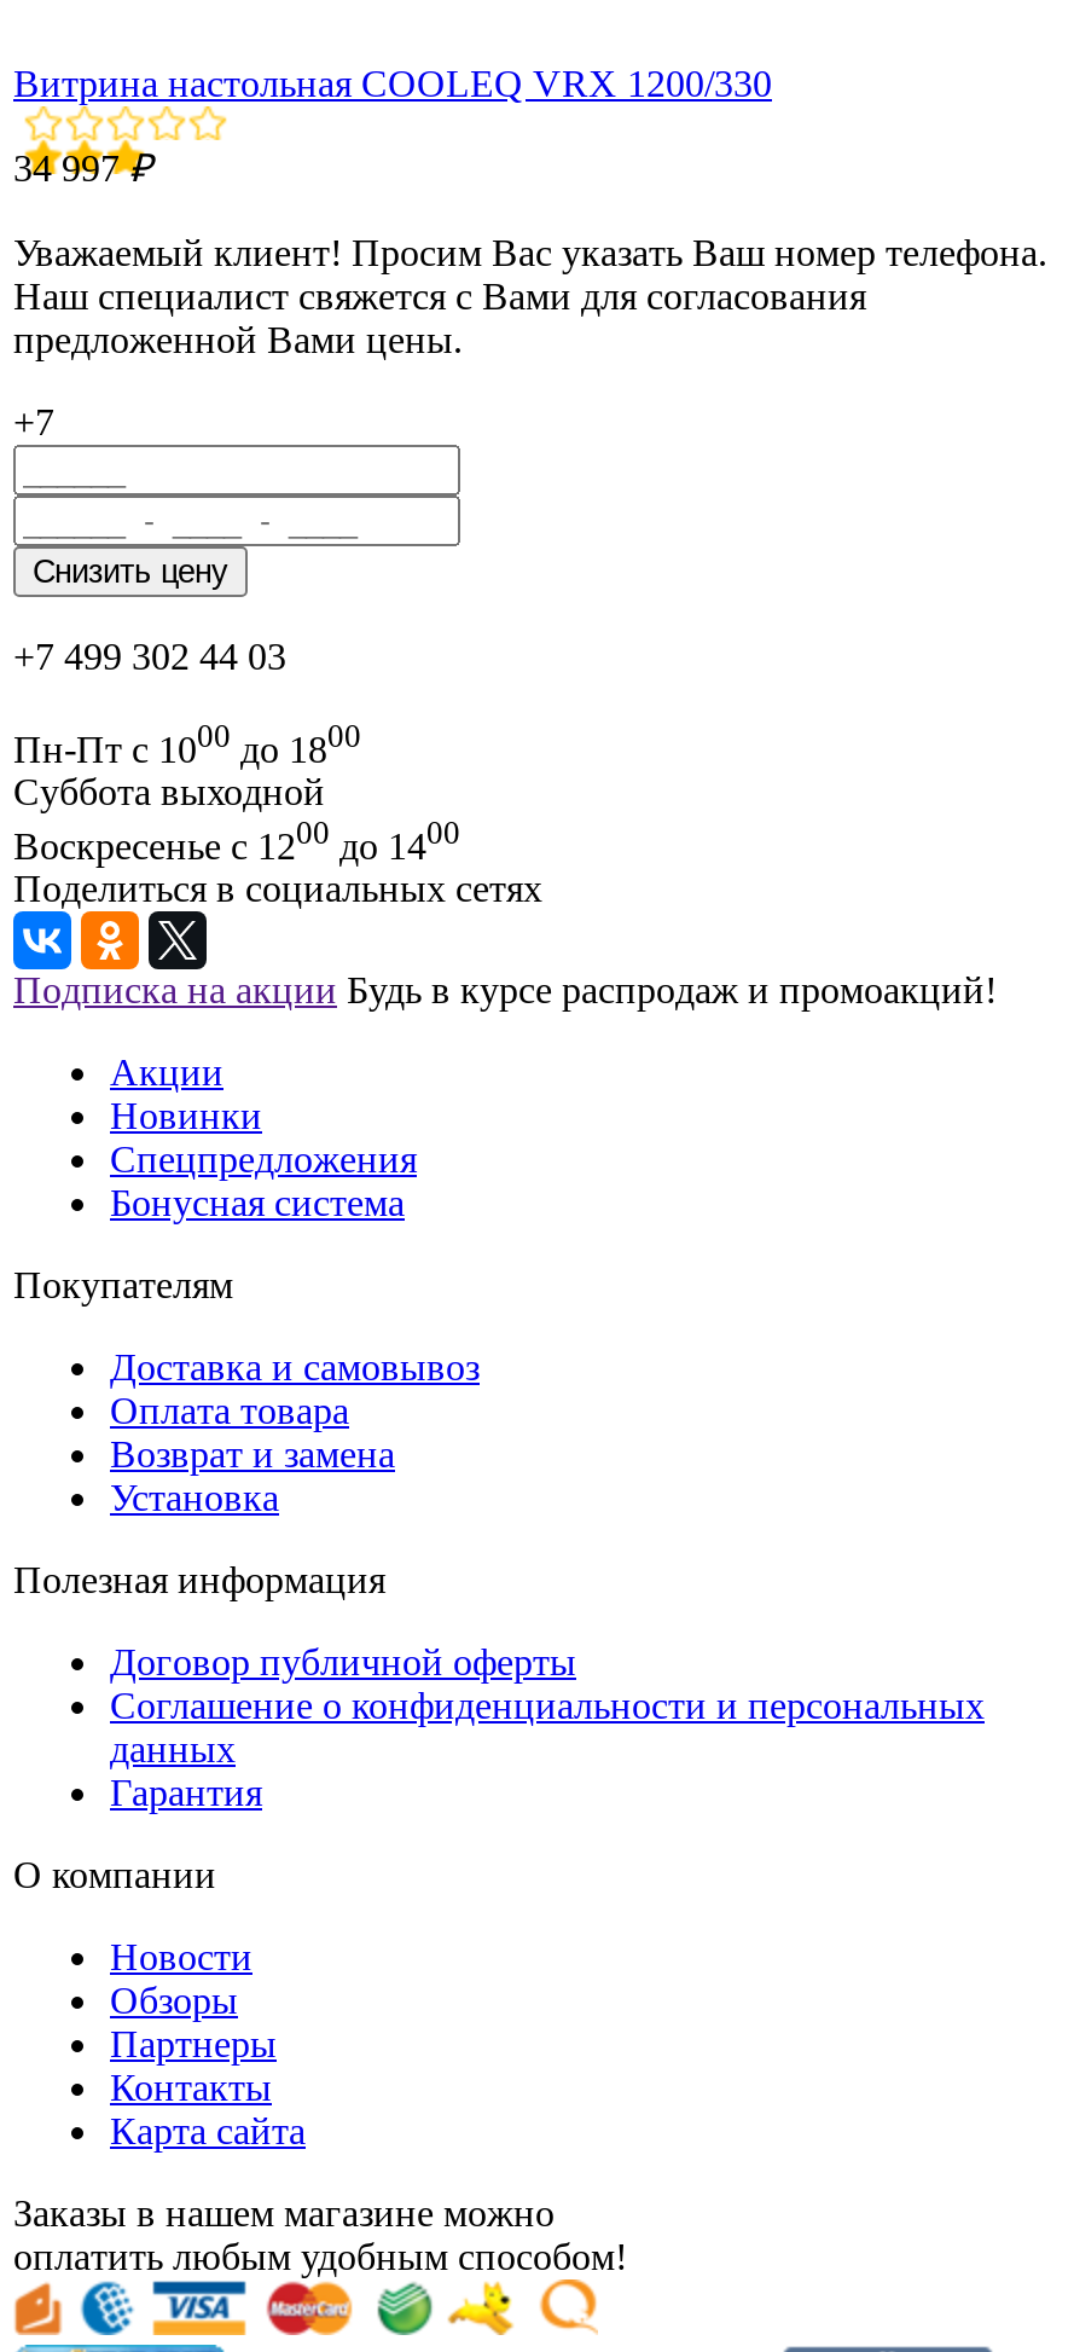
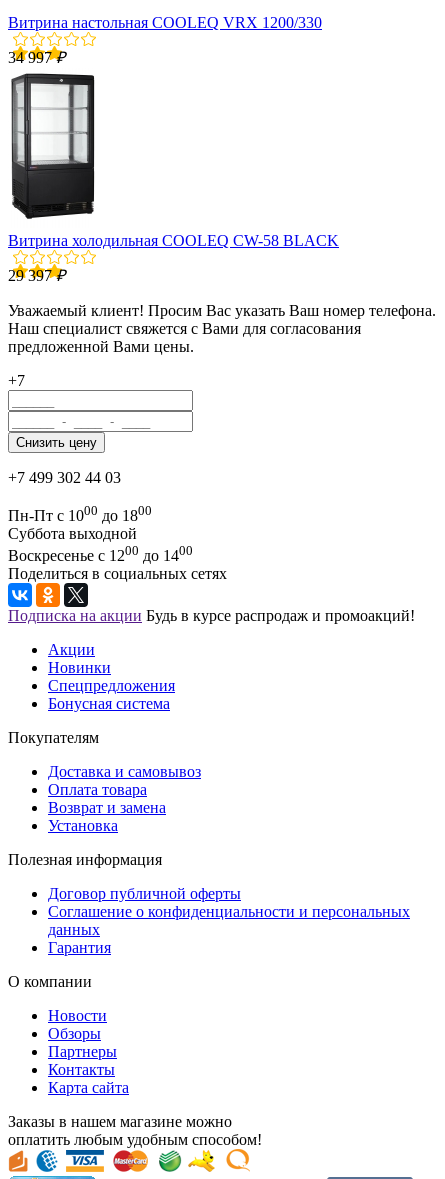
+ [image]
+ Витрина холодильная COOLEQ CW-58 BLACK
+ 29 397 ₽
